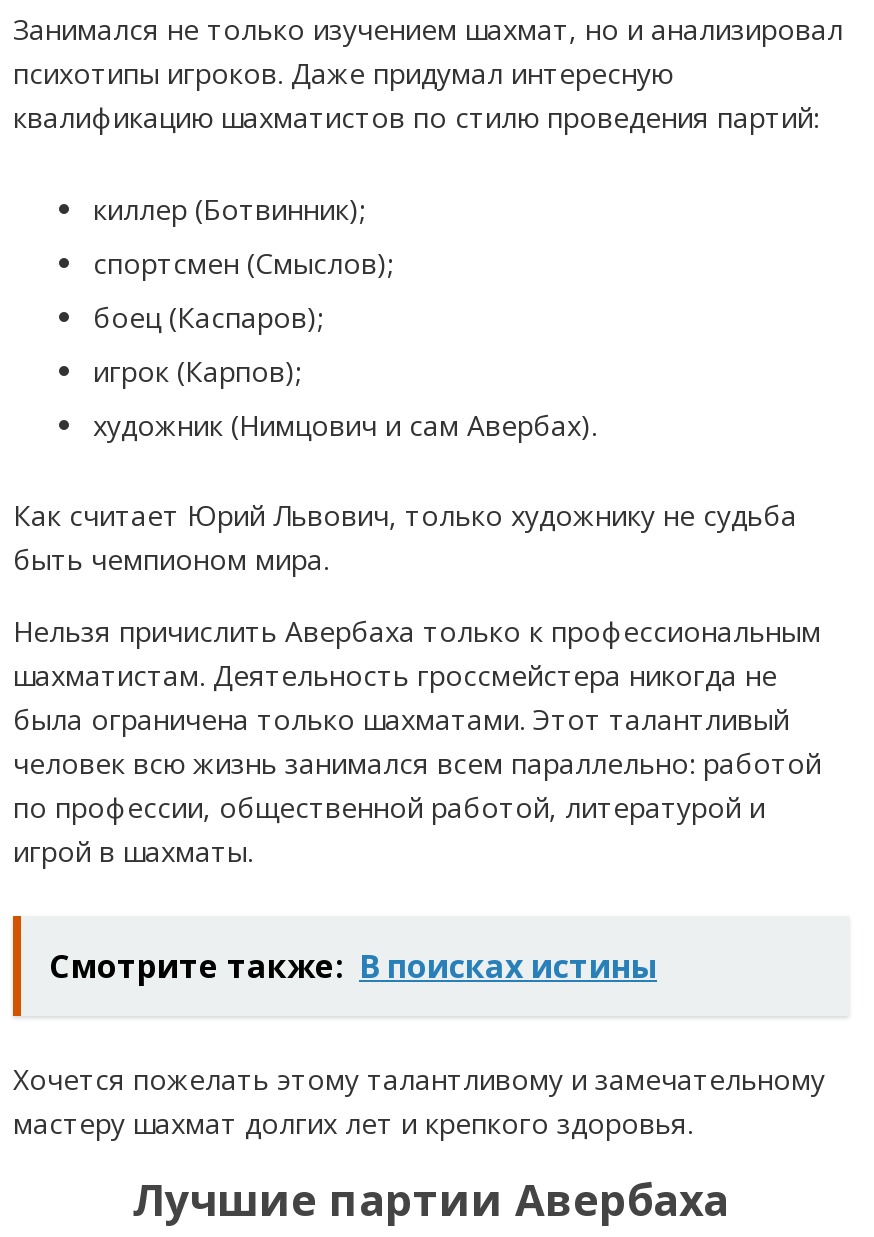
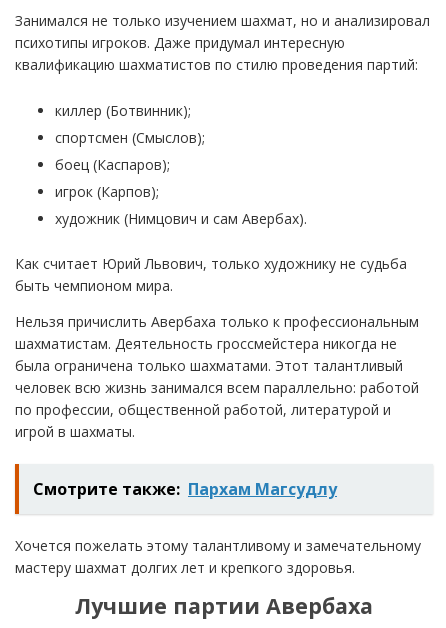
- Смотрите также: В поисках истины
+ Смотрите также: Пархам Магсудлу
